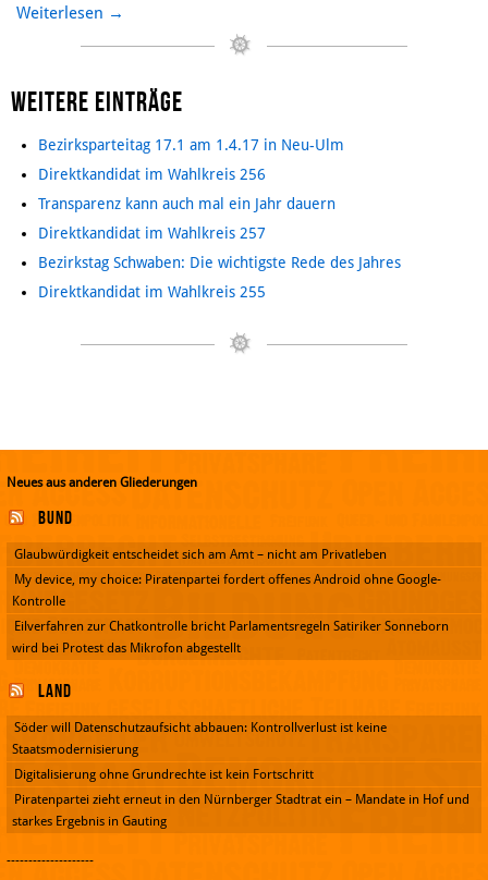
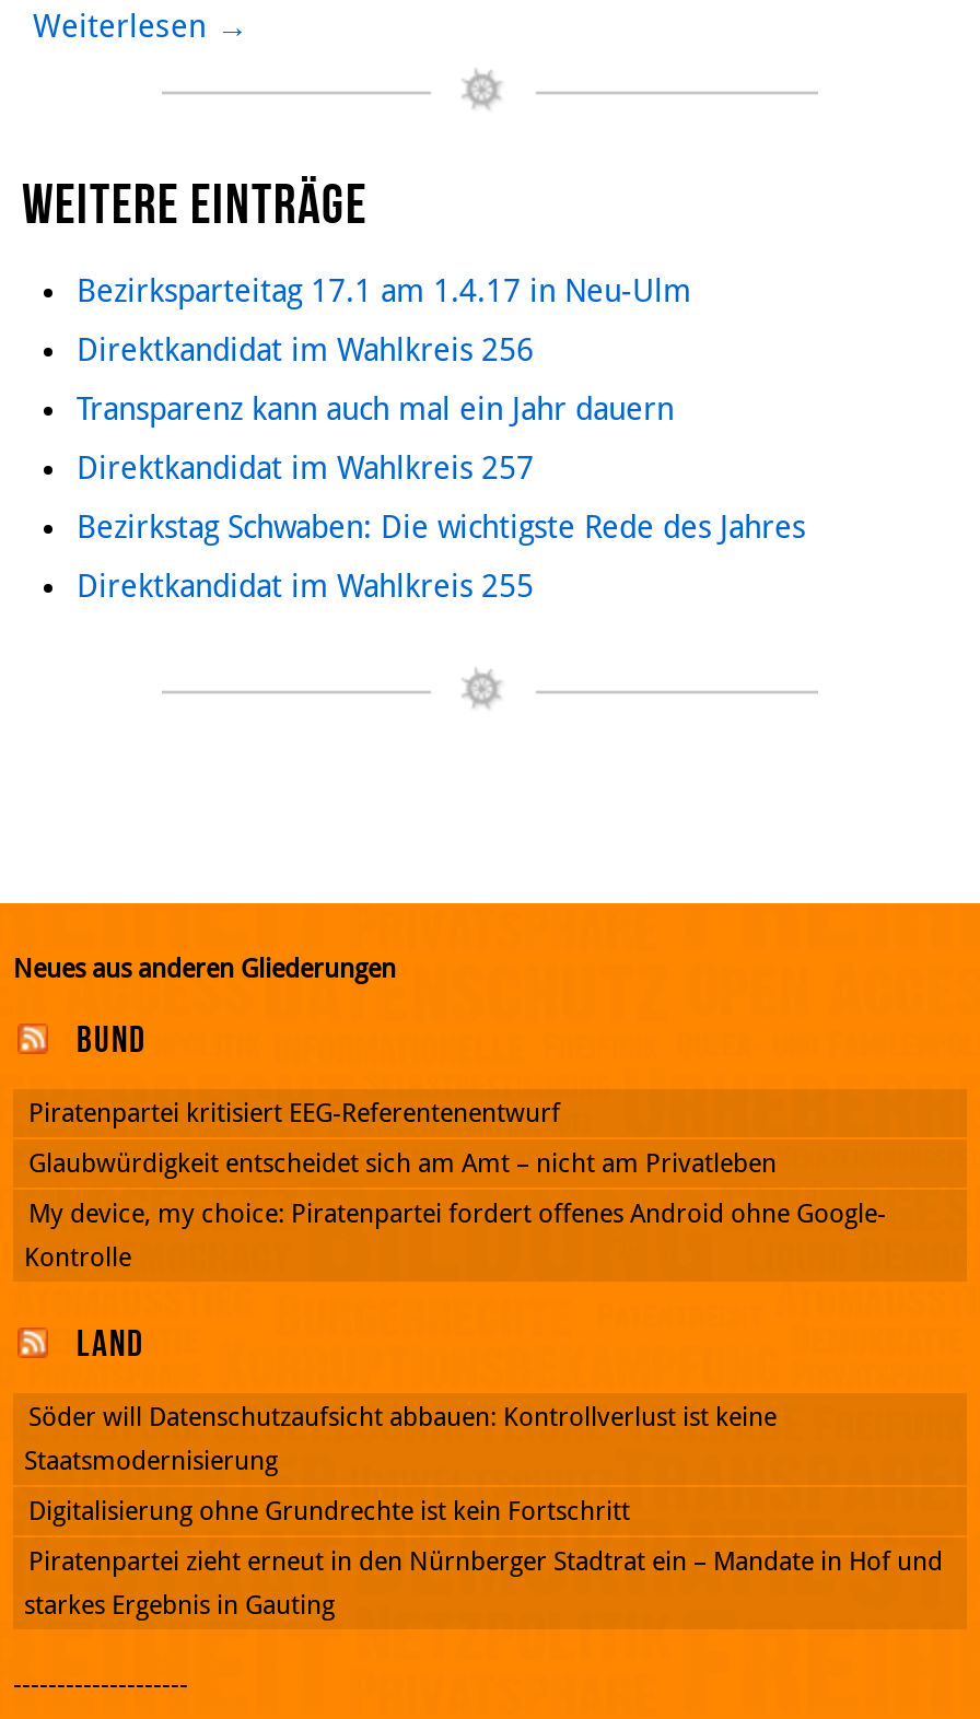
+ Piratenpartei kritisiert EEG-Referentenentwurf

moved down: Glaubwürdigkeit entscheidet sich am Amt – nicht am Privatleben | My device, my choice: Piratenpartei fordert offenes Android ohne Google- | Kontrolle

- Eilverfahren zur Chatkontrolle bricht Parlamentsregeln Satiriker Sonneborn
- wird bei Protest das Mikrofon abgestellt
